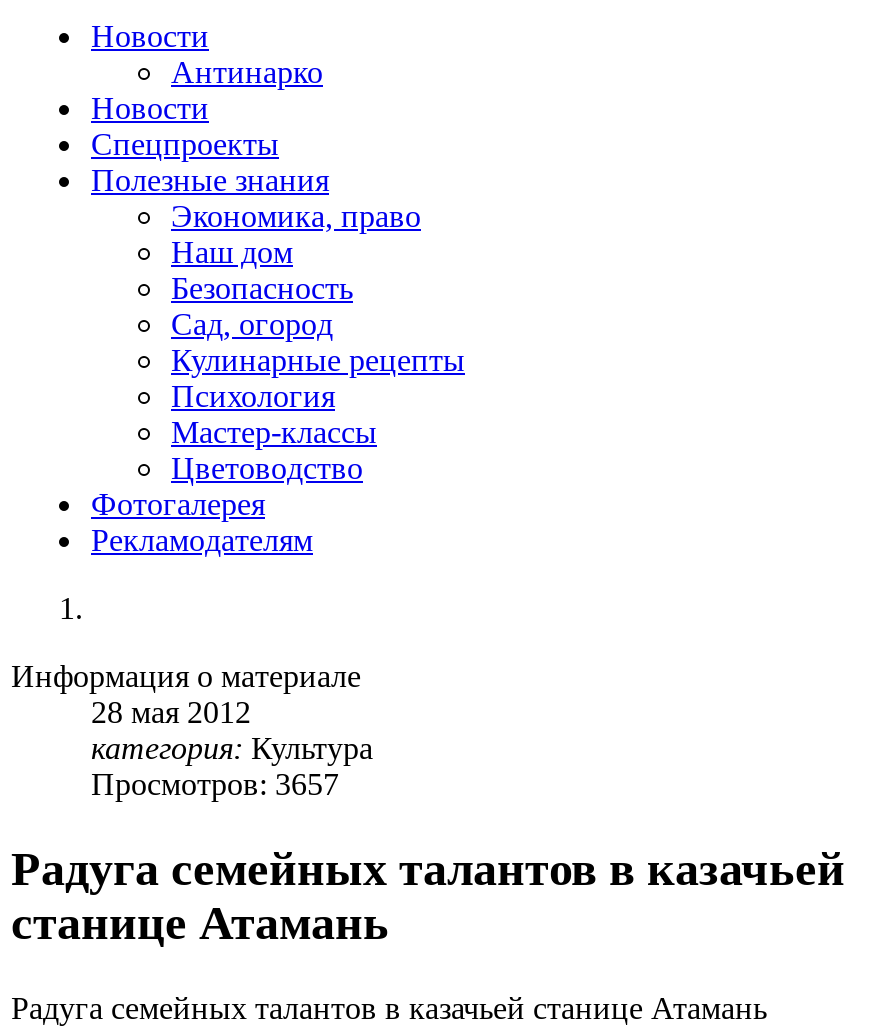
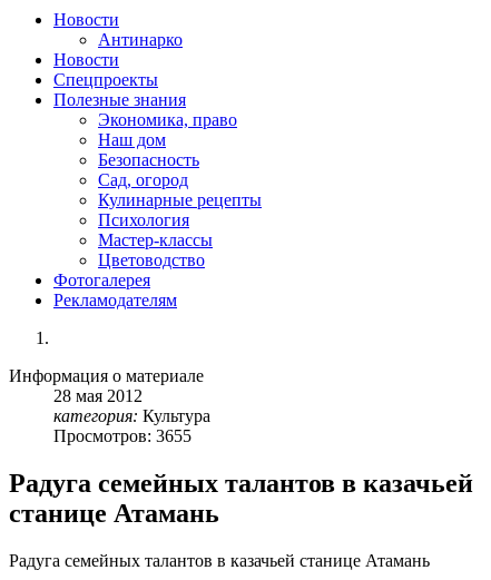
- Просмотров: 3657
+ Просмотров: 3655
